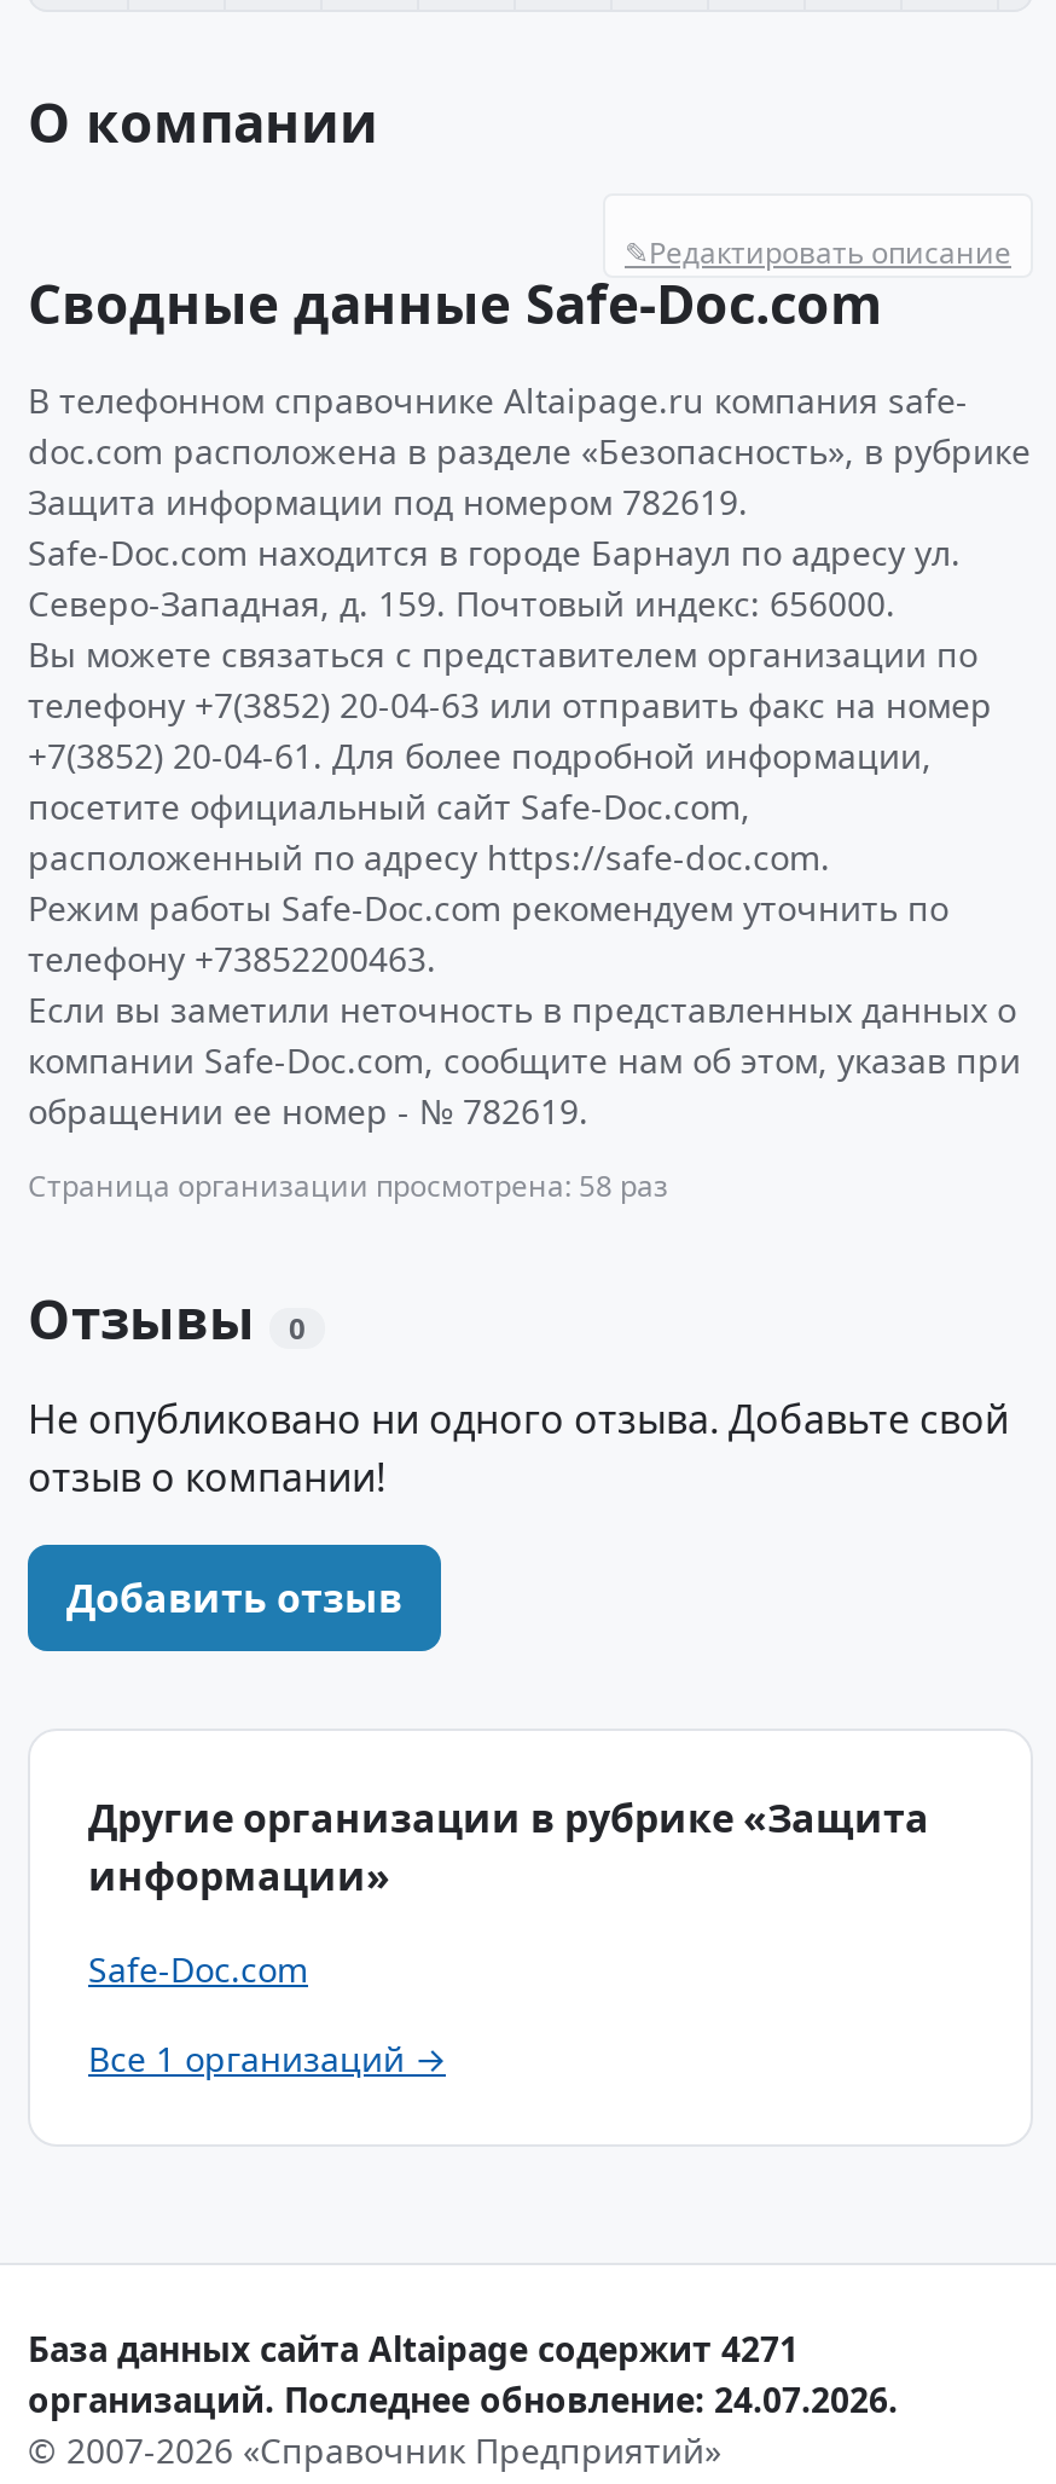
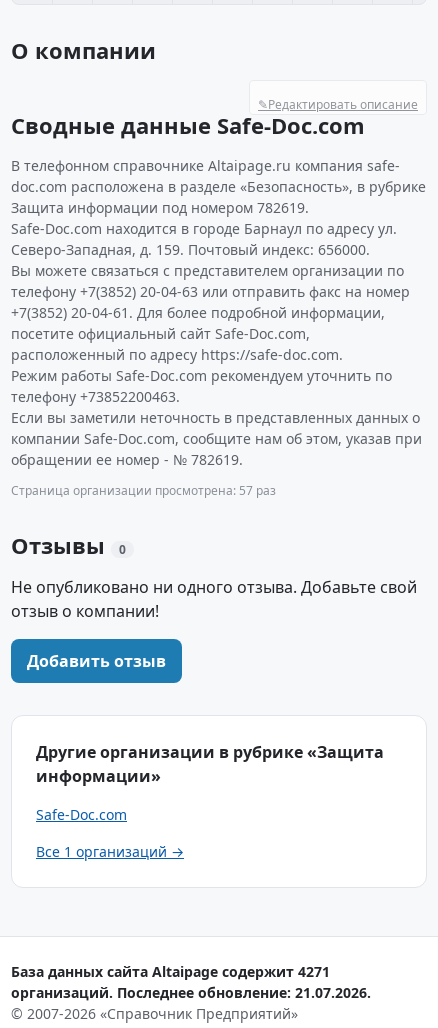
- Страница организации просмотрена: 58 раз
+ Страница организации просмотрена: 57 раз

- организаций. Последнее обновление: 24.07.2026.
+ организаций. Последнее обновление: 21.07.2026.
